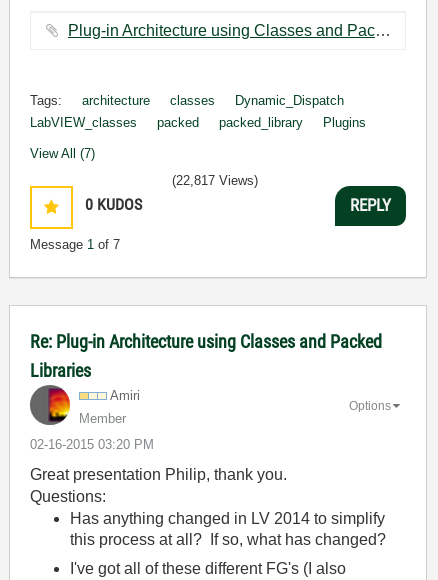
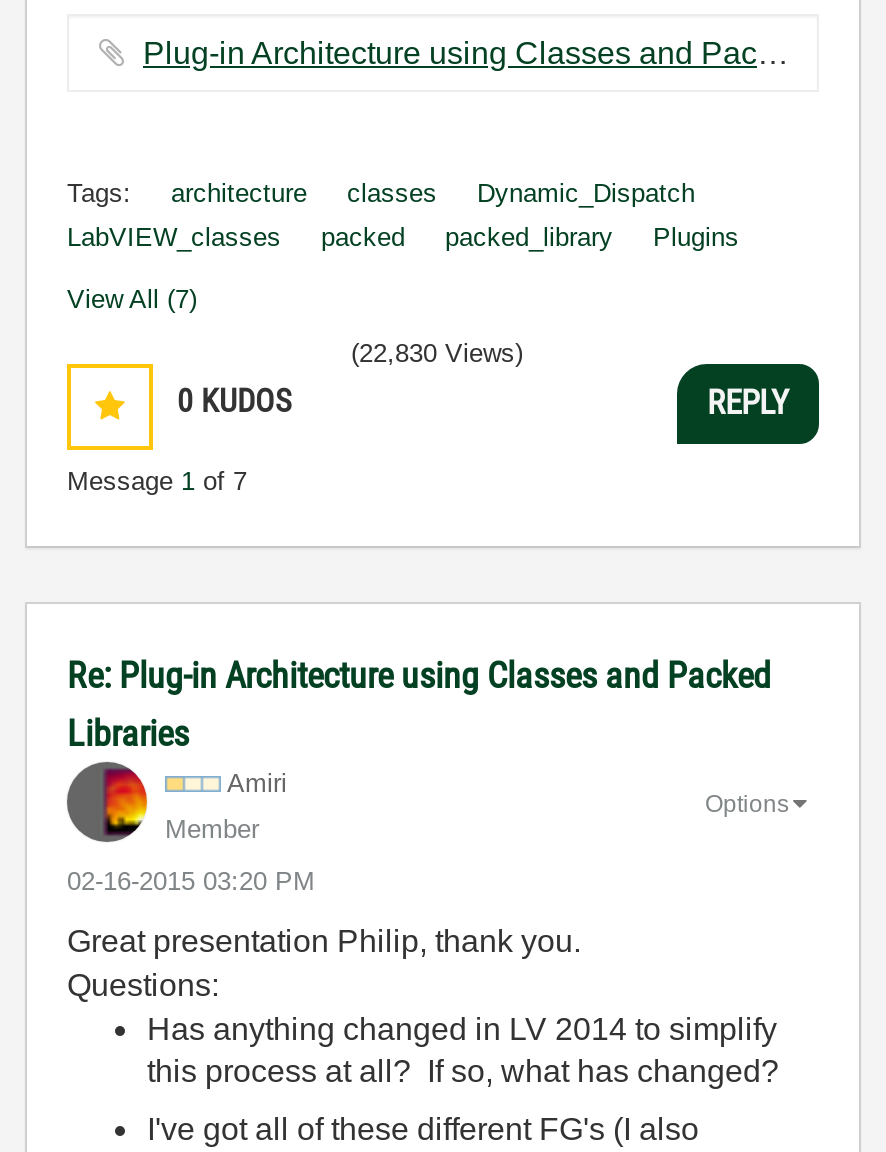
- (22,817 Views)
+ (22,830 Views)
